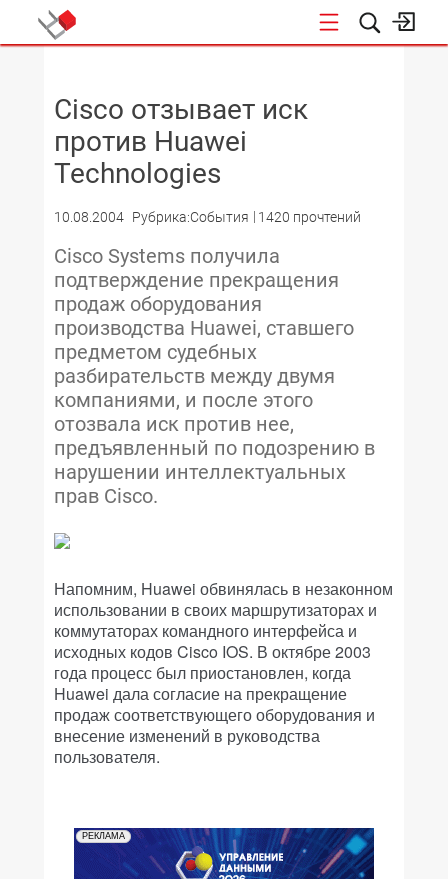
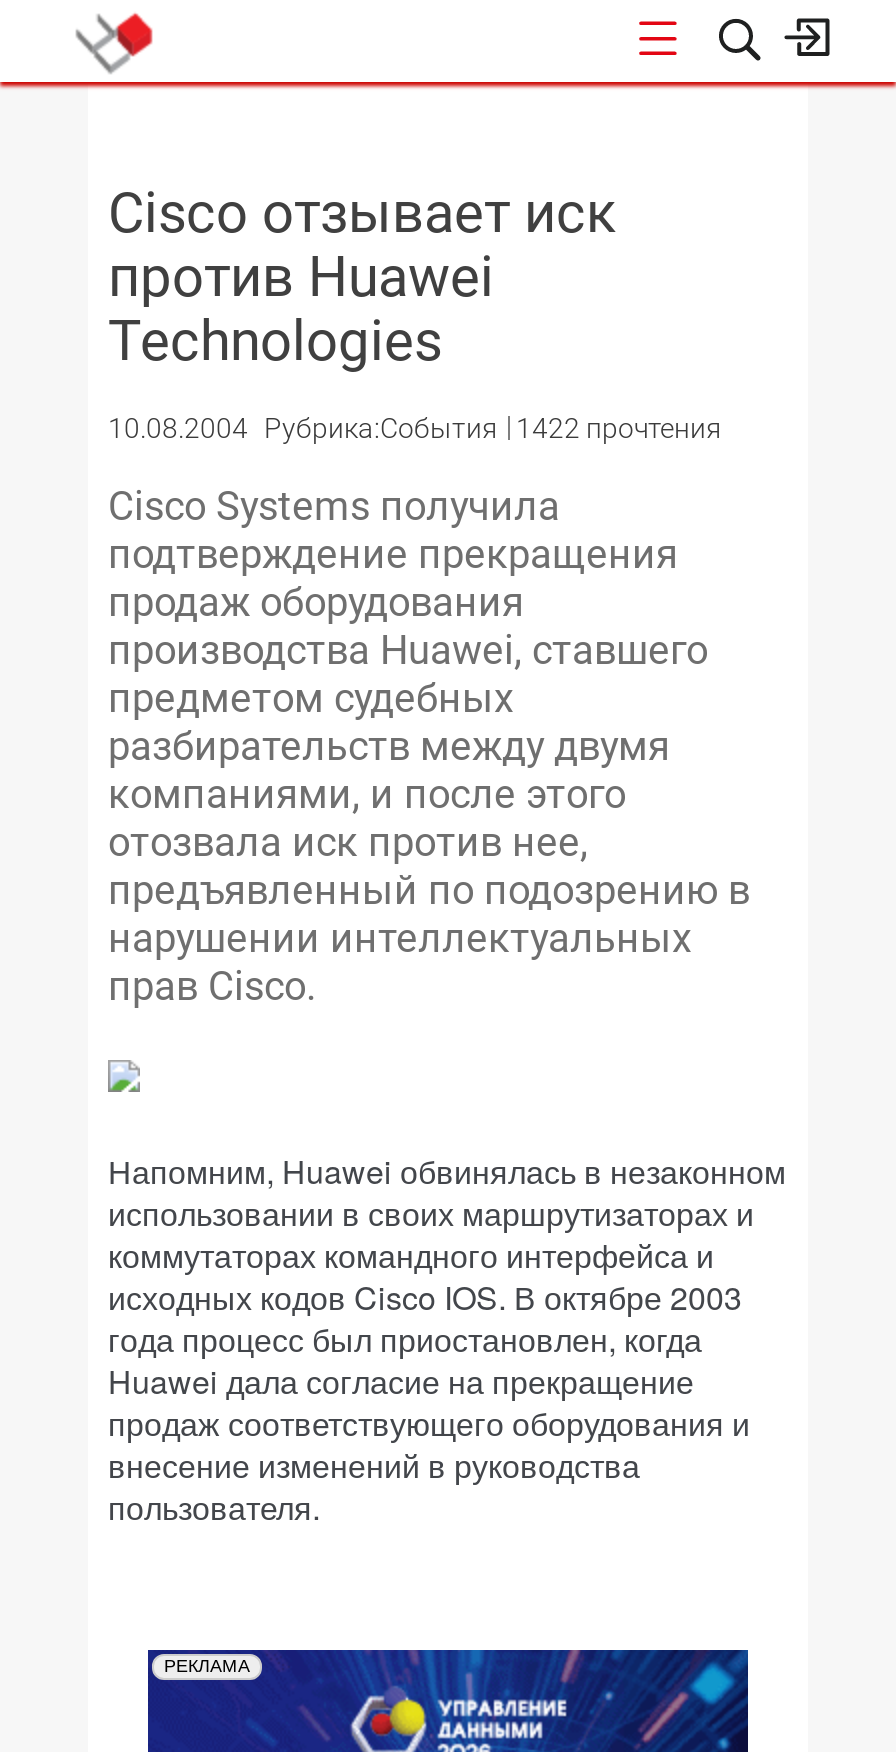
- 10.08.2004 Рубрика:События 1420 прочтений
+ 10.08.2004 Рубрика:События 1422 прочтения
